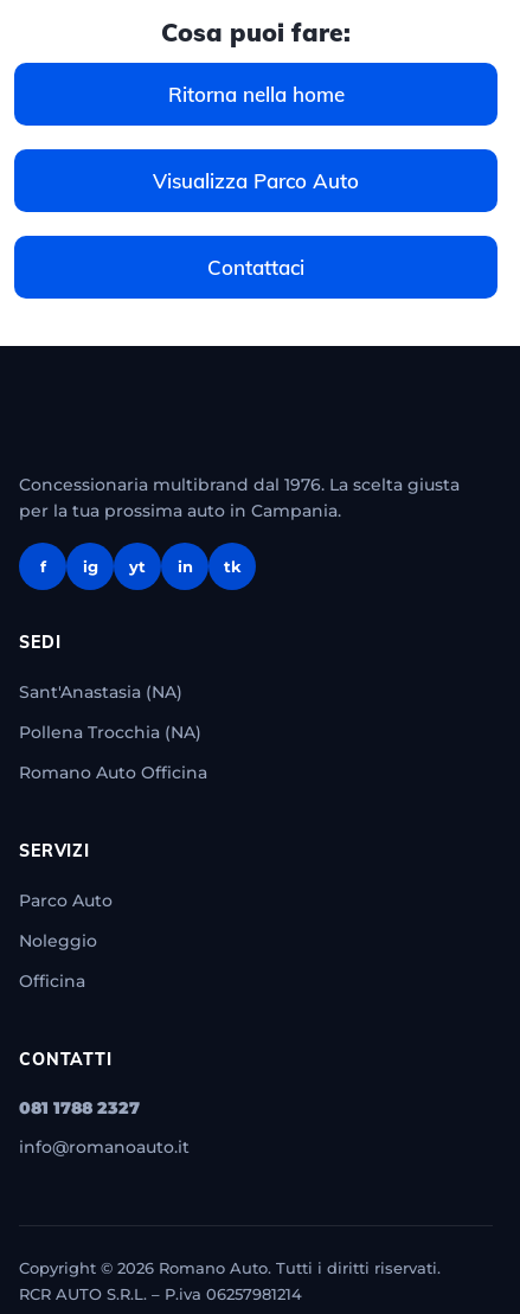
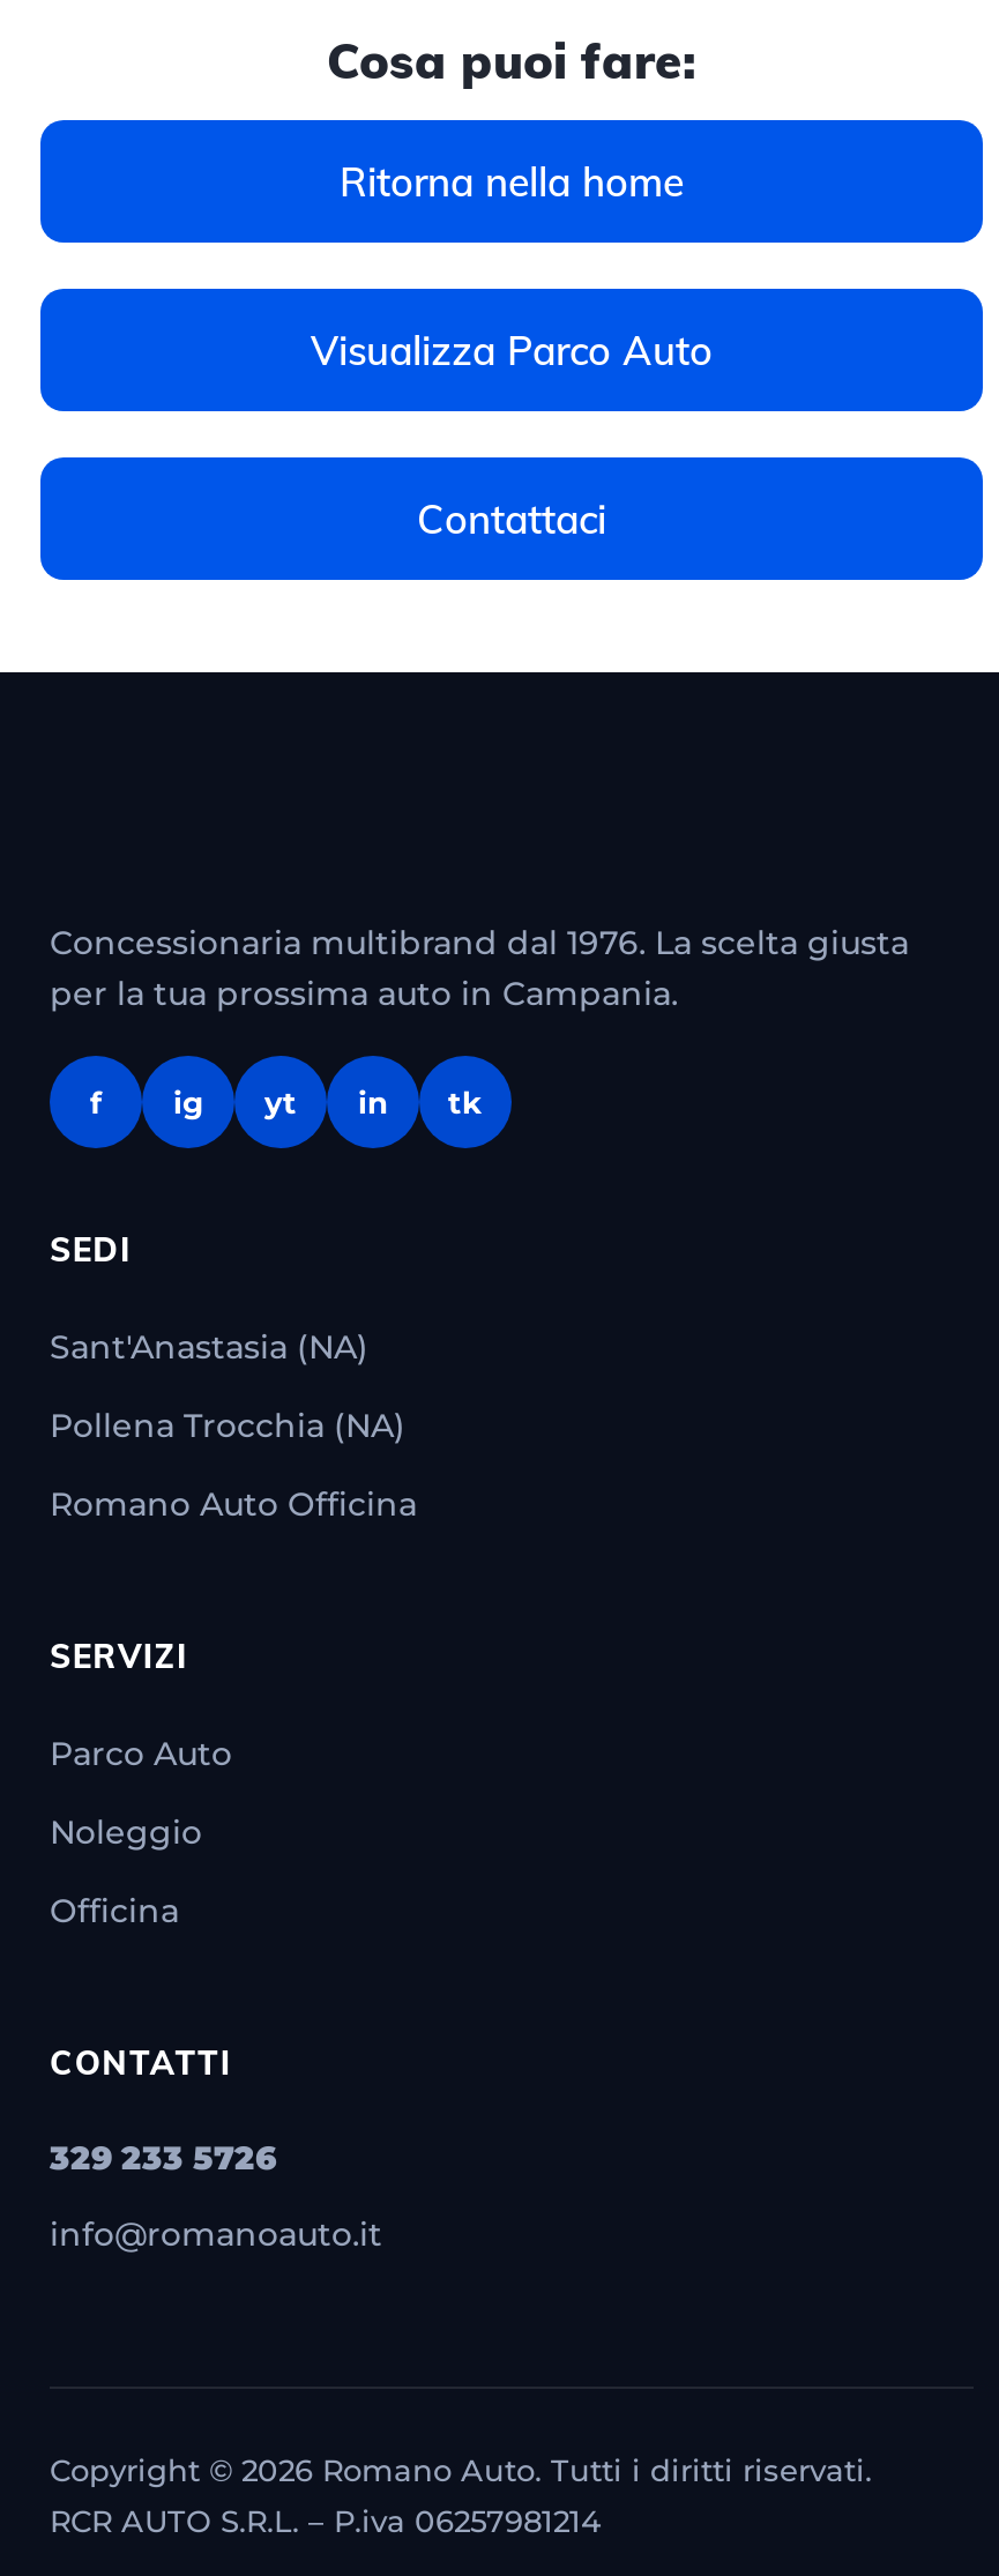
- 081 1788 2327
+ 329 233 5726
